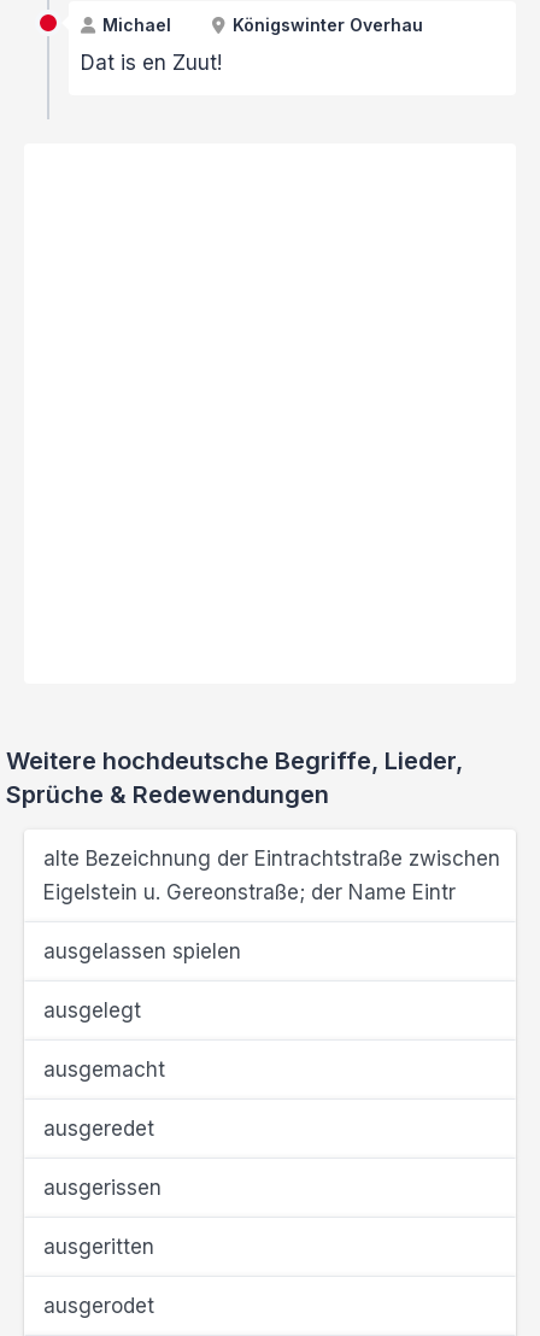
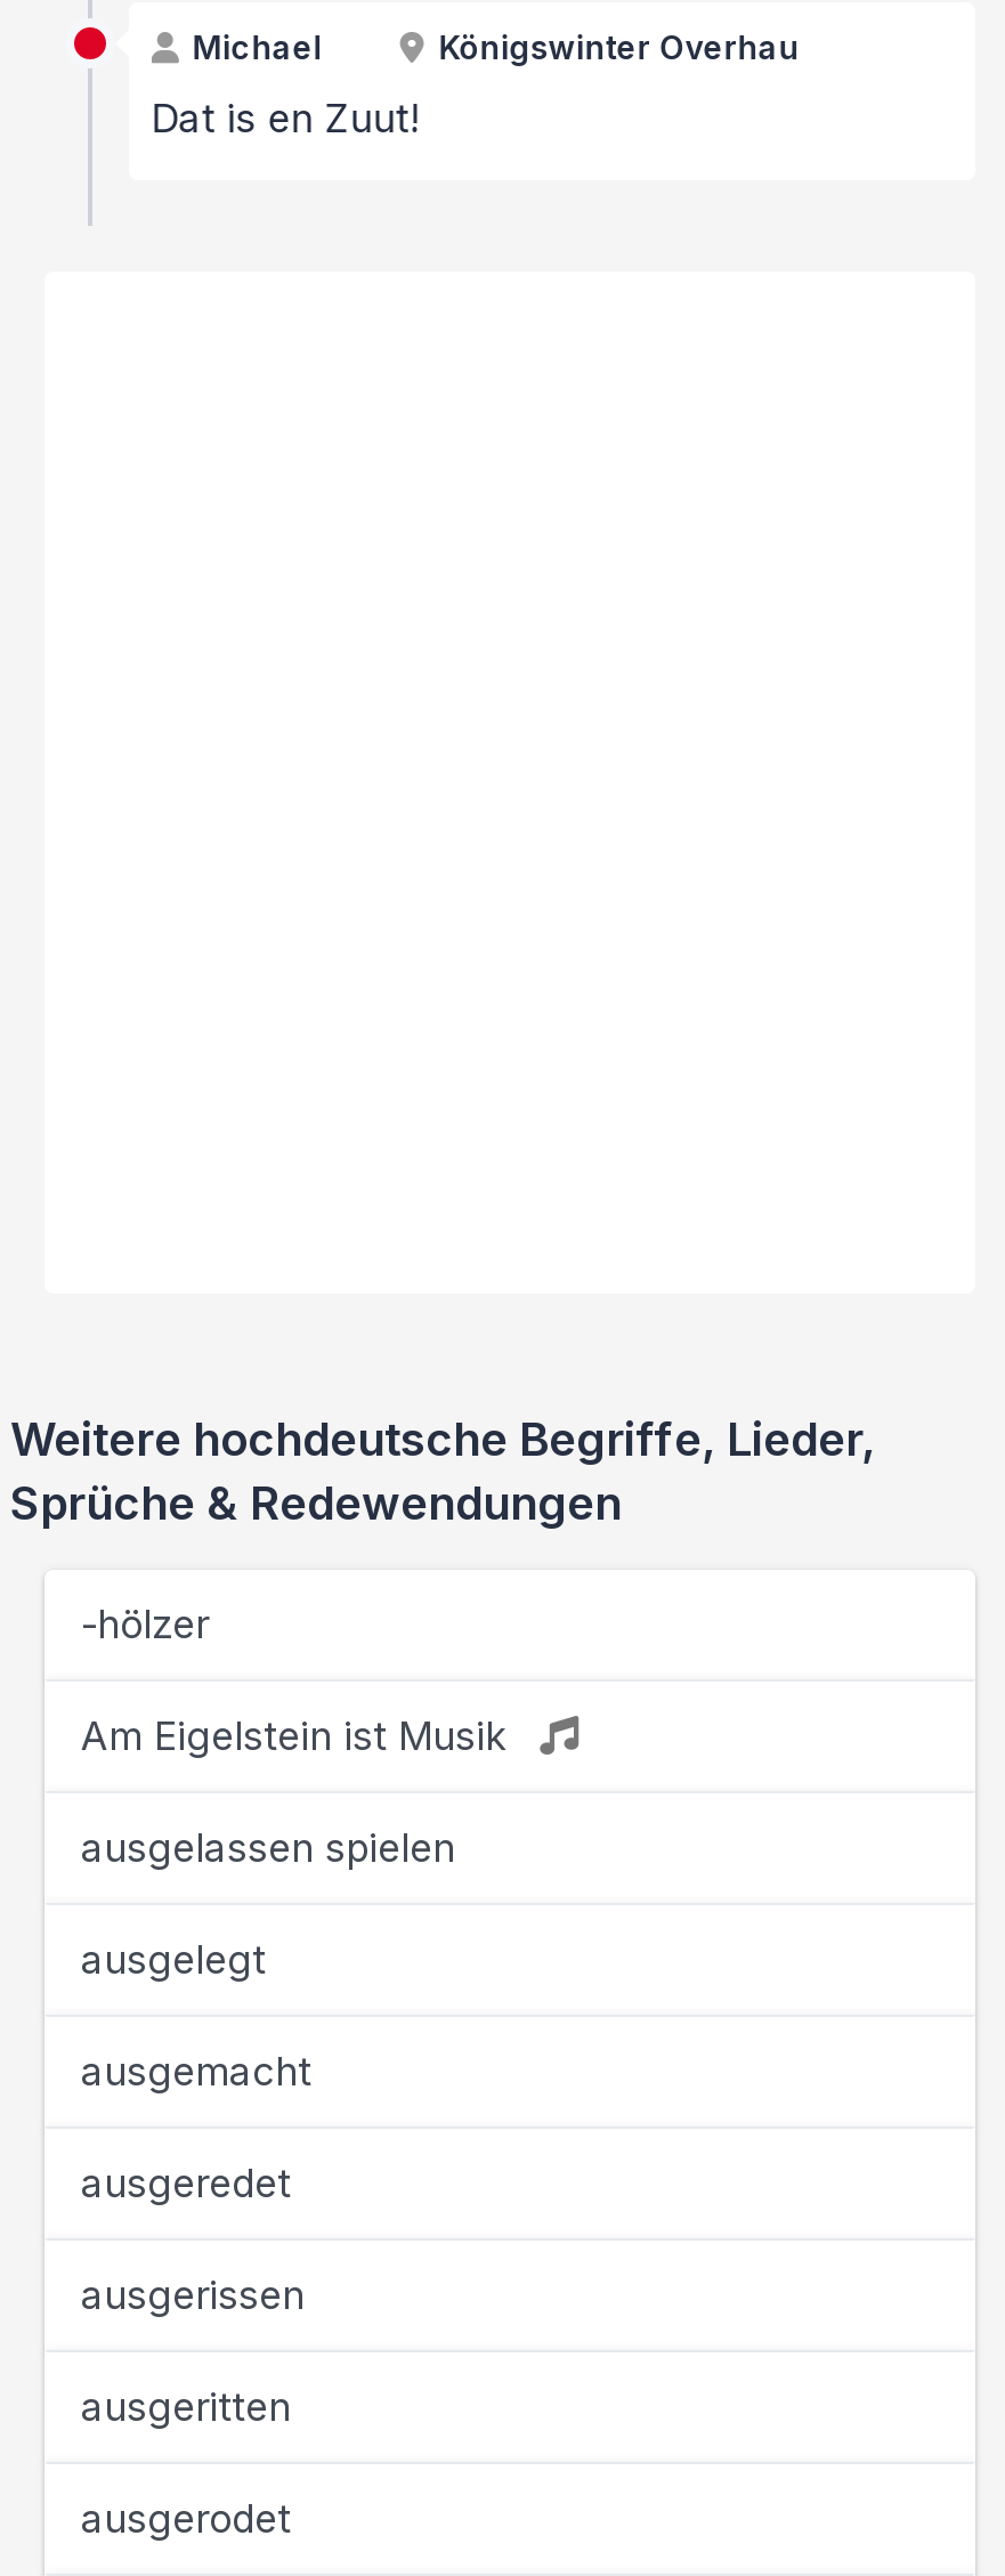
- alte Bezeichnung der Eintrachtstraße zwischen
- Eigelstein u. Gereonstraße; der Name Eintr
+ -hölzer
+ Am Eigelstein ist Musik
